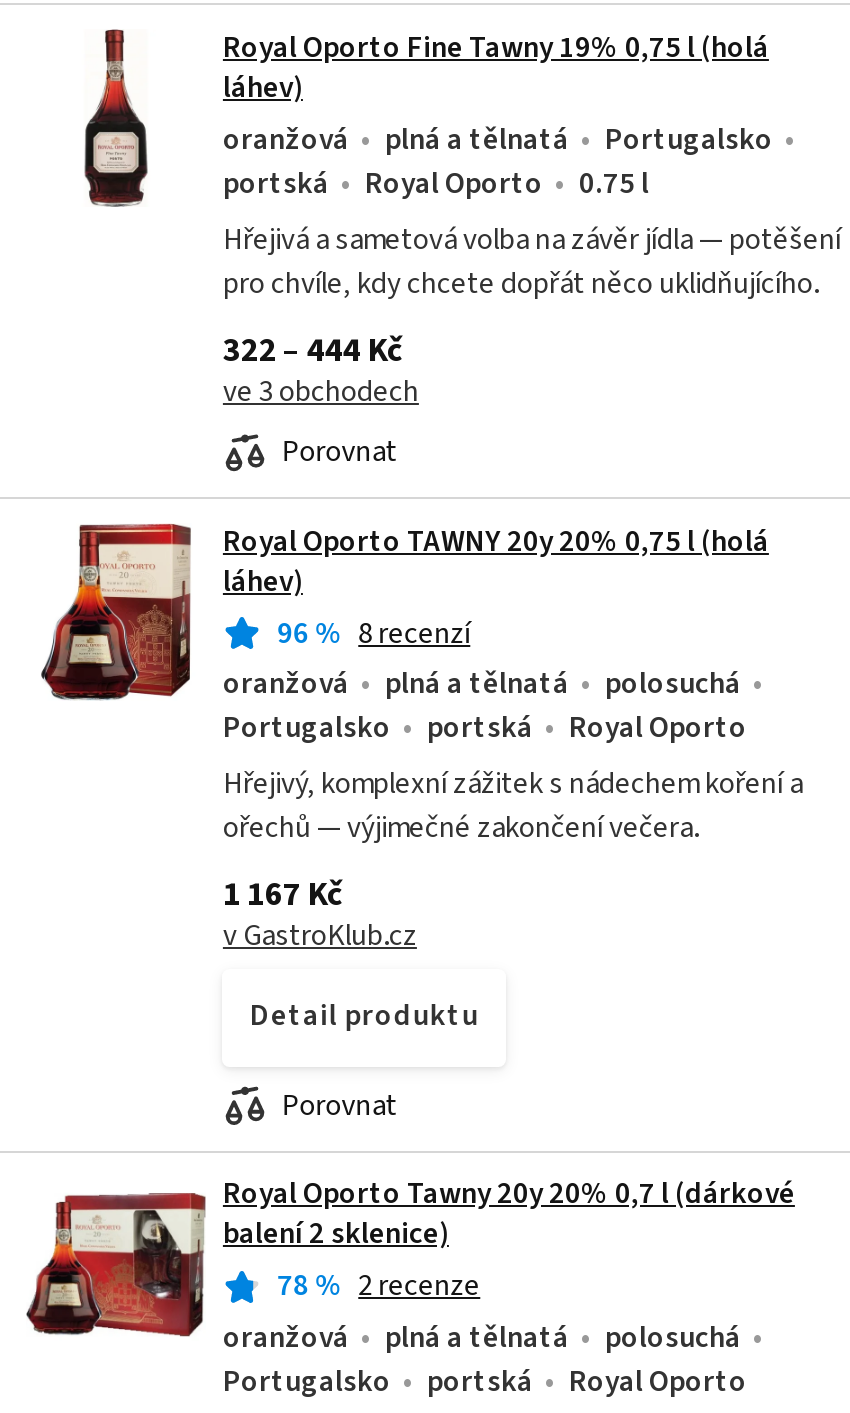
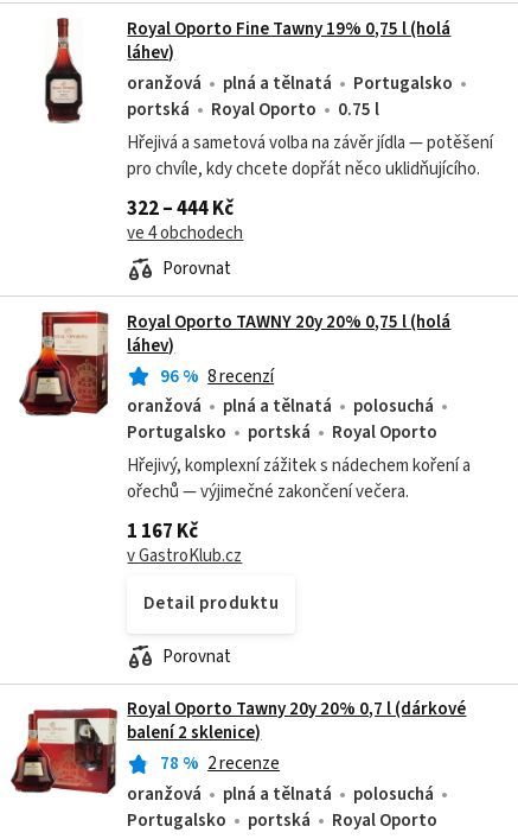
- ve 3 obchodech
+ ve 4 obchodech
